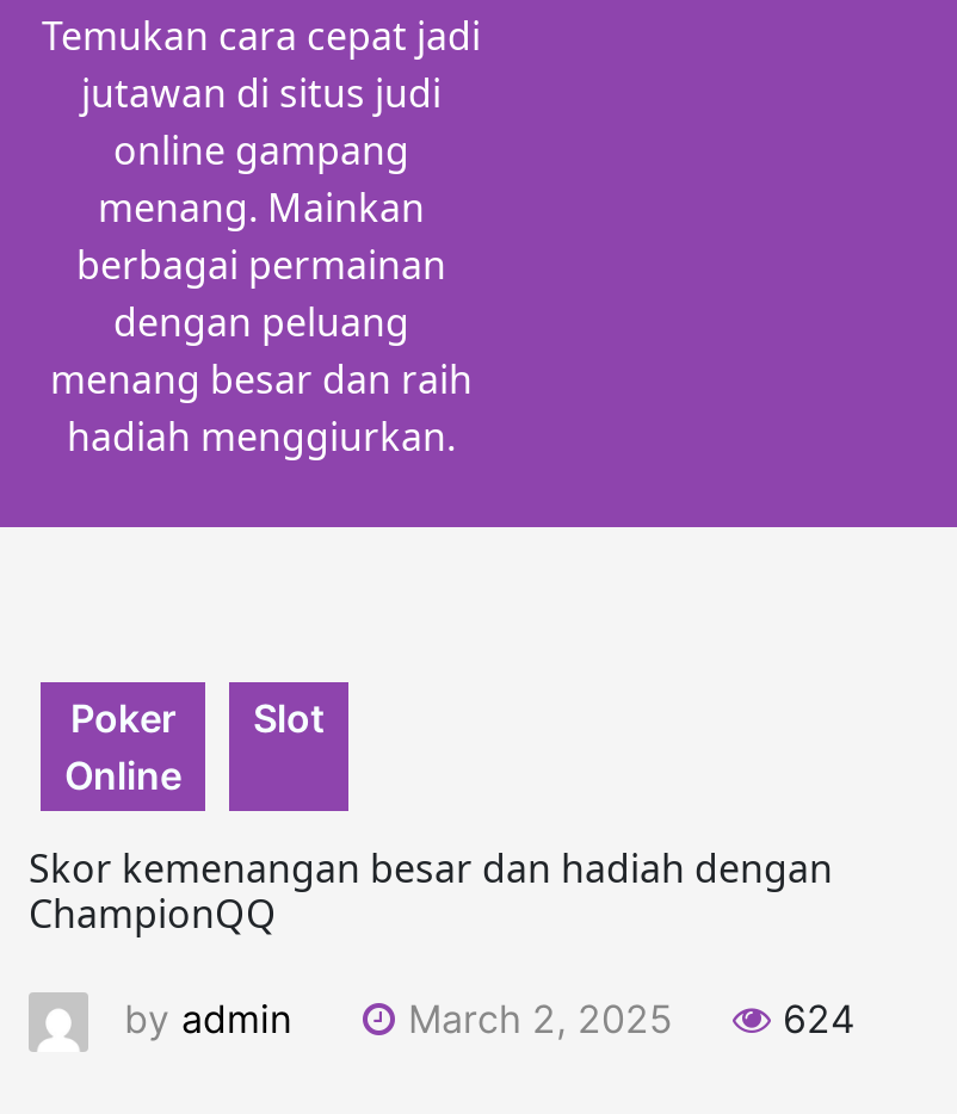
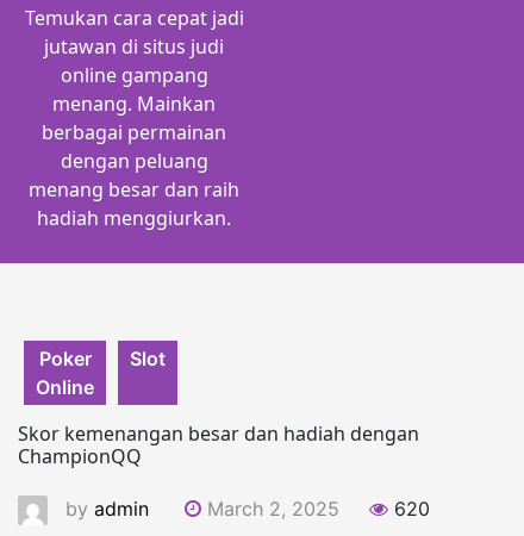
- 624
+ 620
